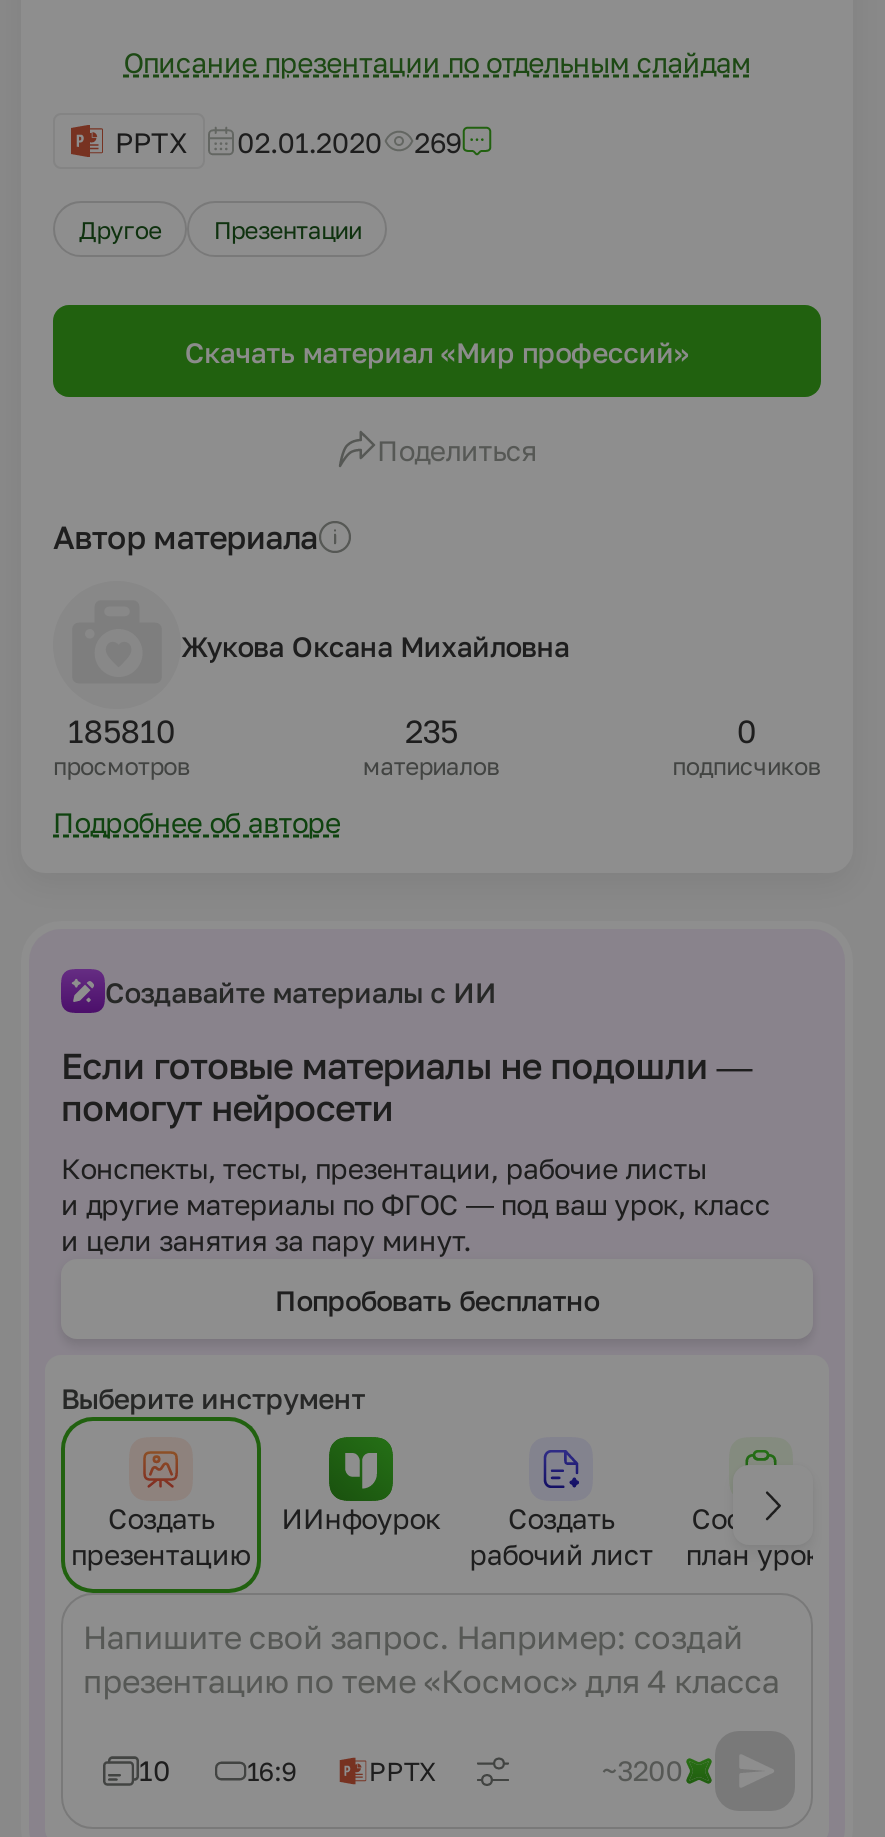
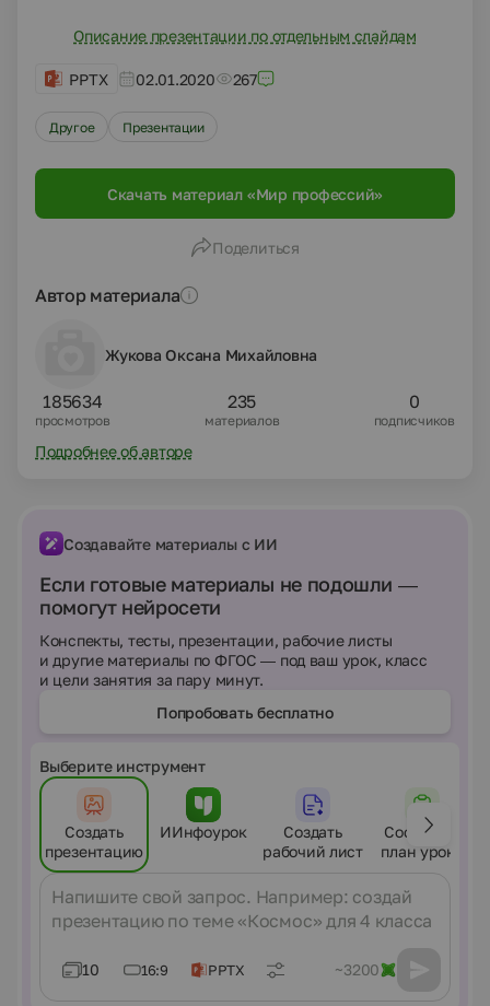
- PPTX 02.01.2020 269
+ PPTX 02.01.2020 267

- 185810
+ 185634
